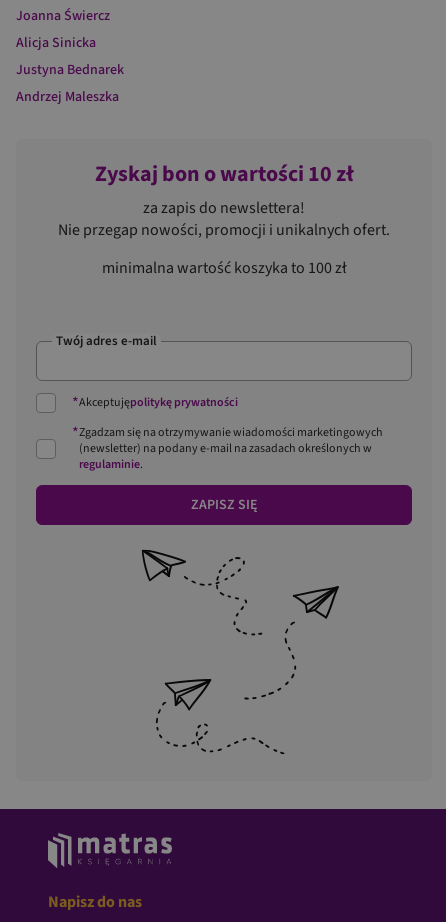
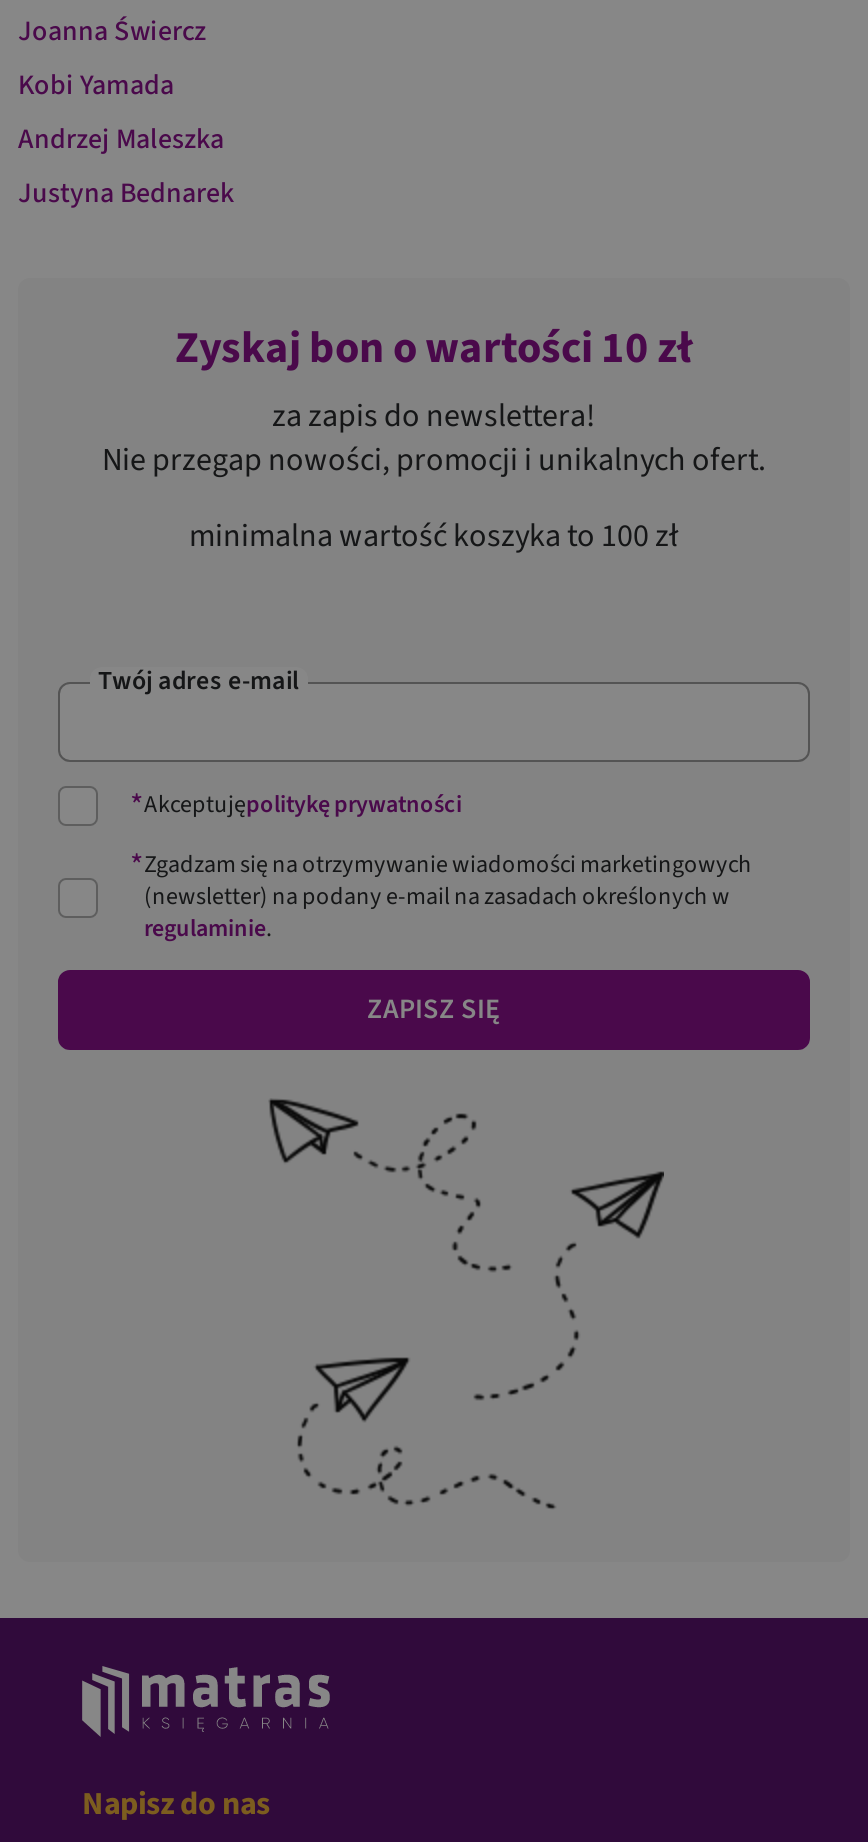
- Alicja Sinicka
+ Kobi Yamada

moved down: Justyna Bednarek

moved up: Andrzej Maleszka
